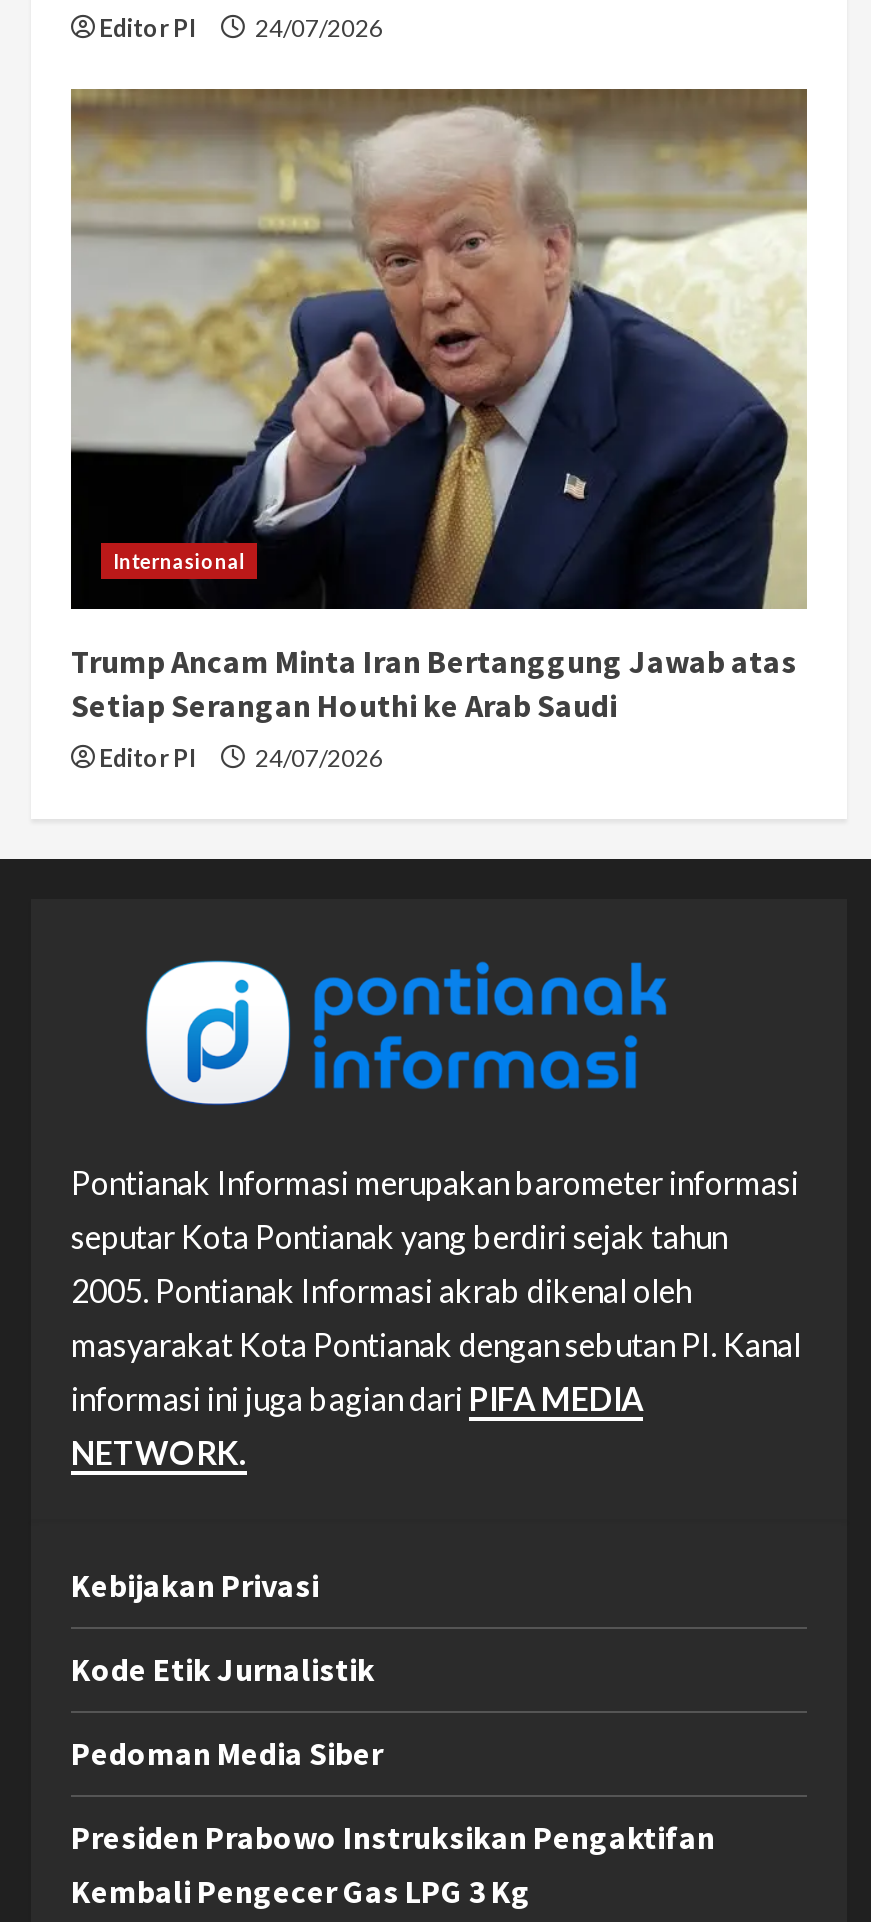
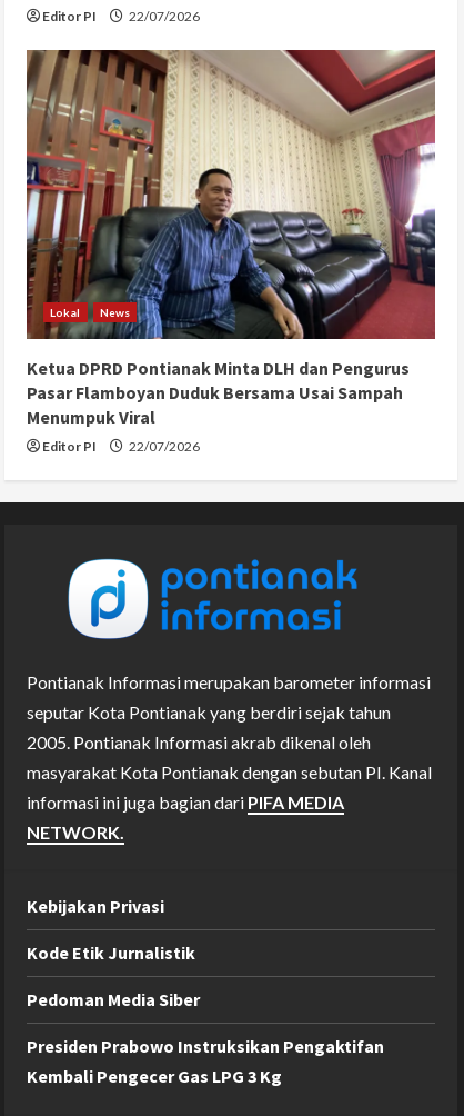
- Editor PI 24/07/2026
+ Editor PI 22/07/2026

- [image]
- Internasional
+ [image]
+ Lokal
+ News

- Trump Ancam Minta Iran Bertanggung Jawab atas
- Setiap Serangan Houthi ke Arab Saudi
+ Ketua DPRD Pontianak Minta DLH dan Pengurus
+ Pasar Flamboyan Duduk Bersama Usai Sampah
+ Menumpuk Viral

- Editor PI 24/07/2026
+ Editor PI 22/07/2026
